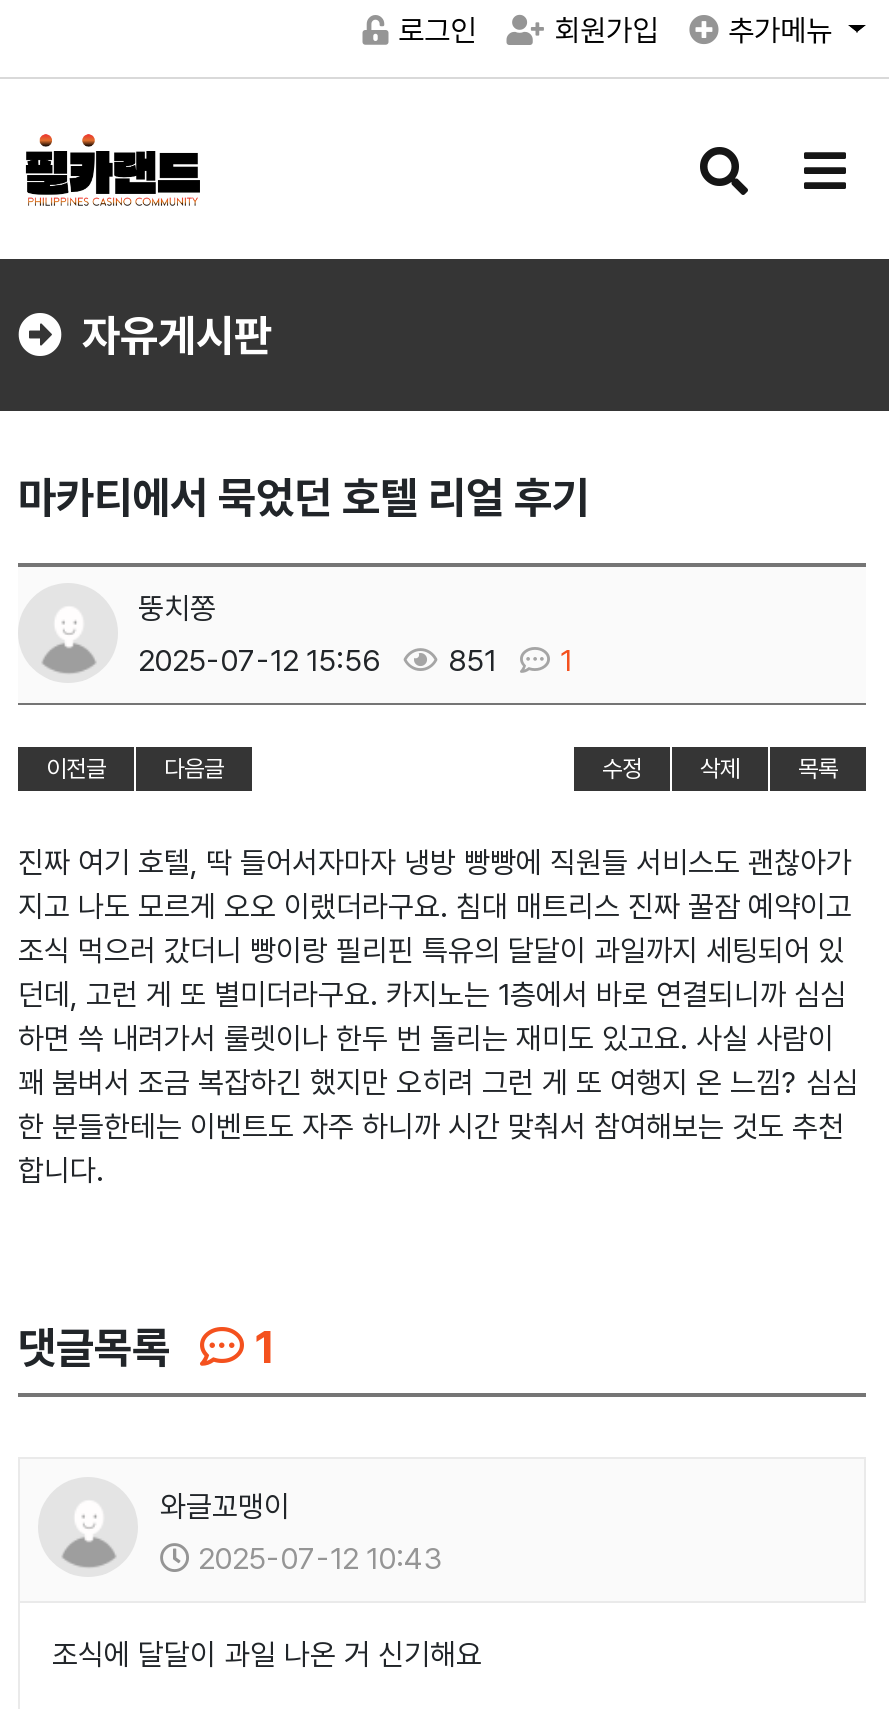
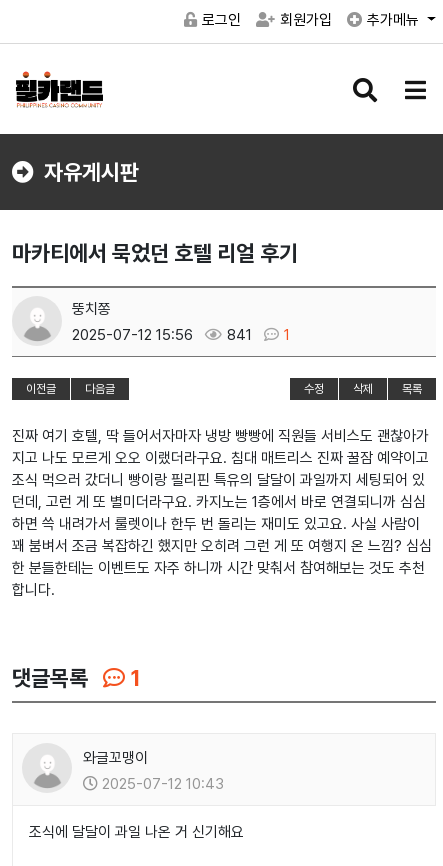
- 2025-07-12 15:56 851 1
+ 2025-07-12 15:56 841 1
